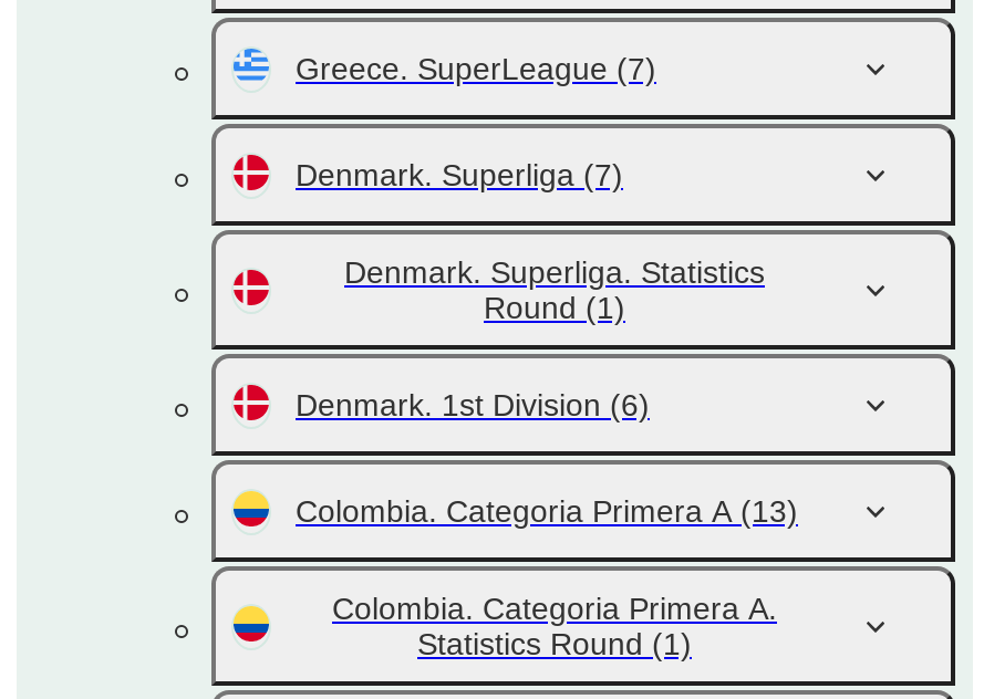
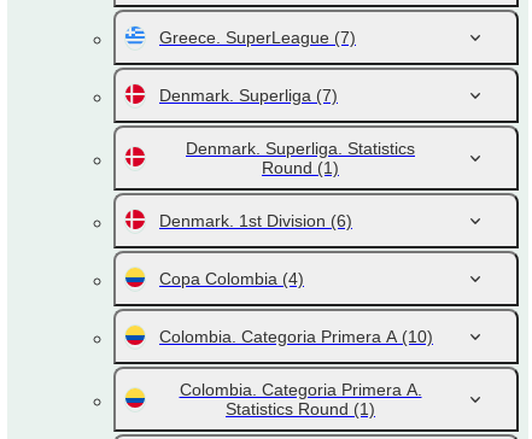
- Colombia. Categoria Primera A (13)
+ Copa Colombia (4)
+ Colombia. Categoria Primera A (10)
